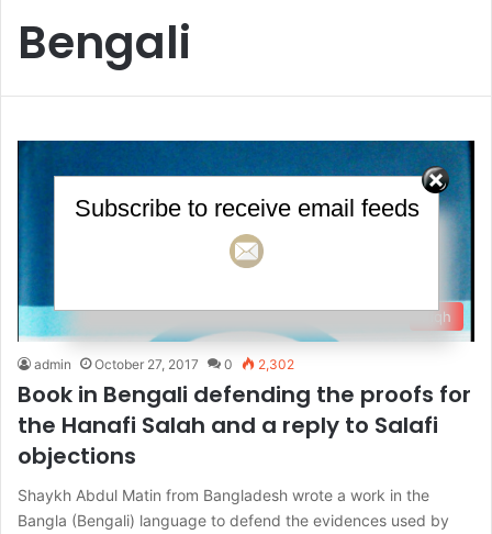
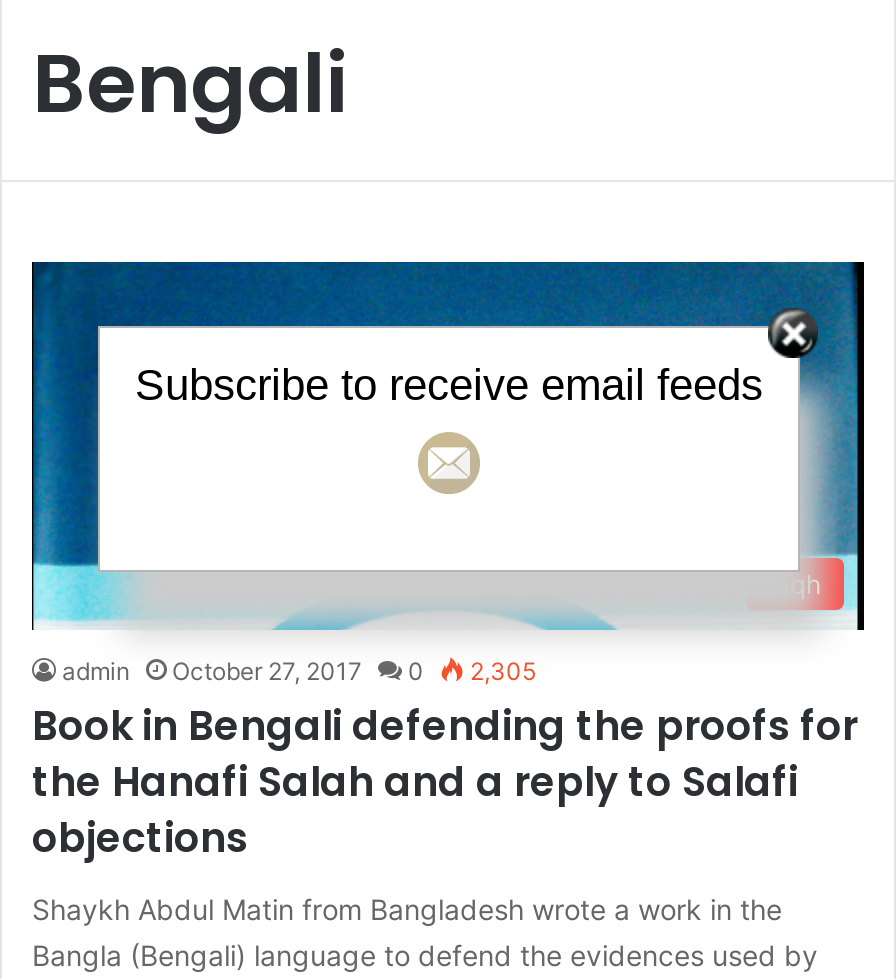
- admin October 27, 2017 0 2,302
+ admin October 27, 2017 0 2,305
